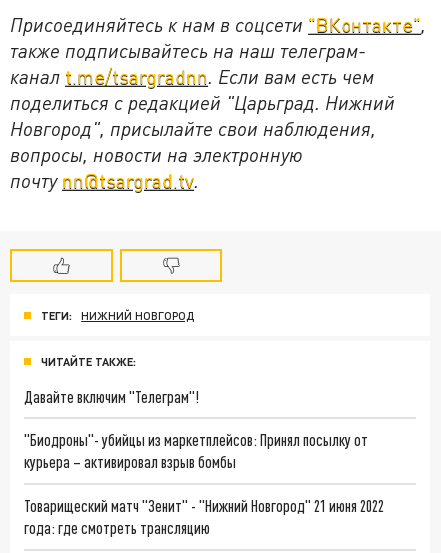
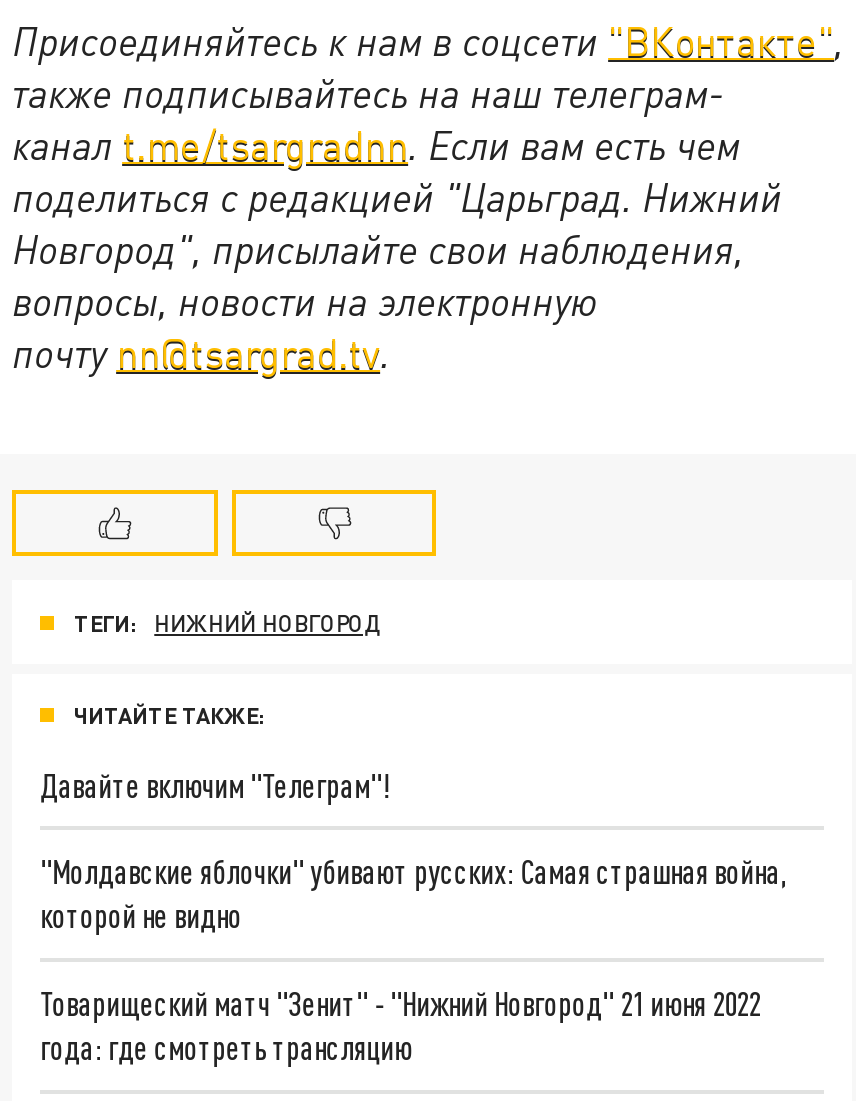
- "Биодроны"- убийцы из маркетплейсов: Принял посылку от
- курьера – активировал взрыв бомбы
+ "Молдавские яблочки" убивают русских: Самая страшная война,
+ которой не видно
